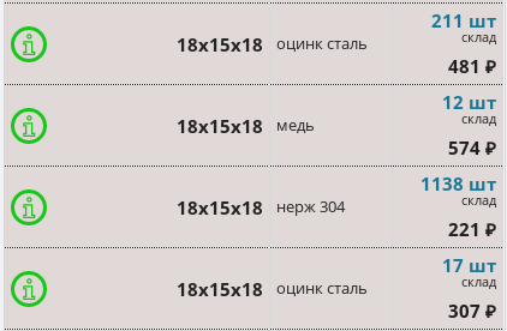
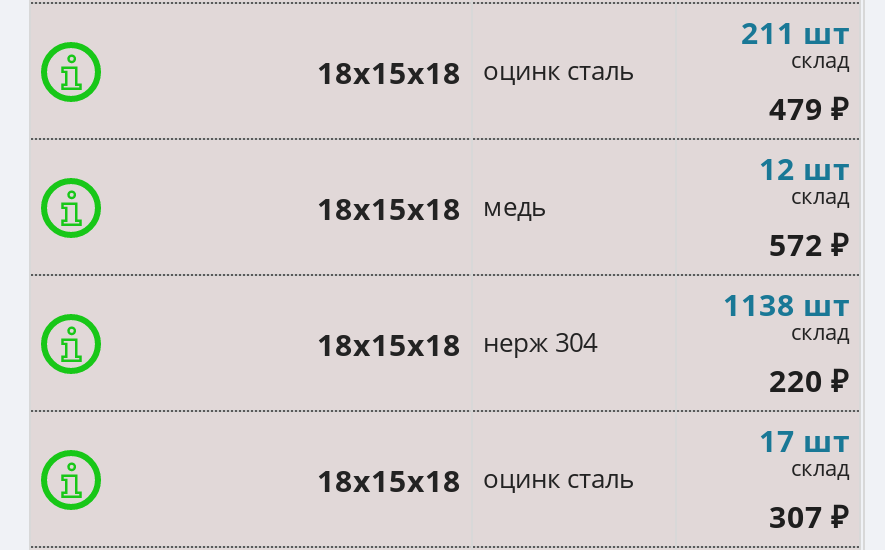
- 481 ₽
+ 479 ₽

- 574 ₽
+ 572 ₽

- 221 ₽
+ 220 ₽
